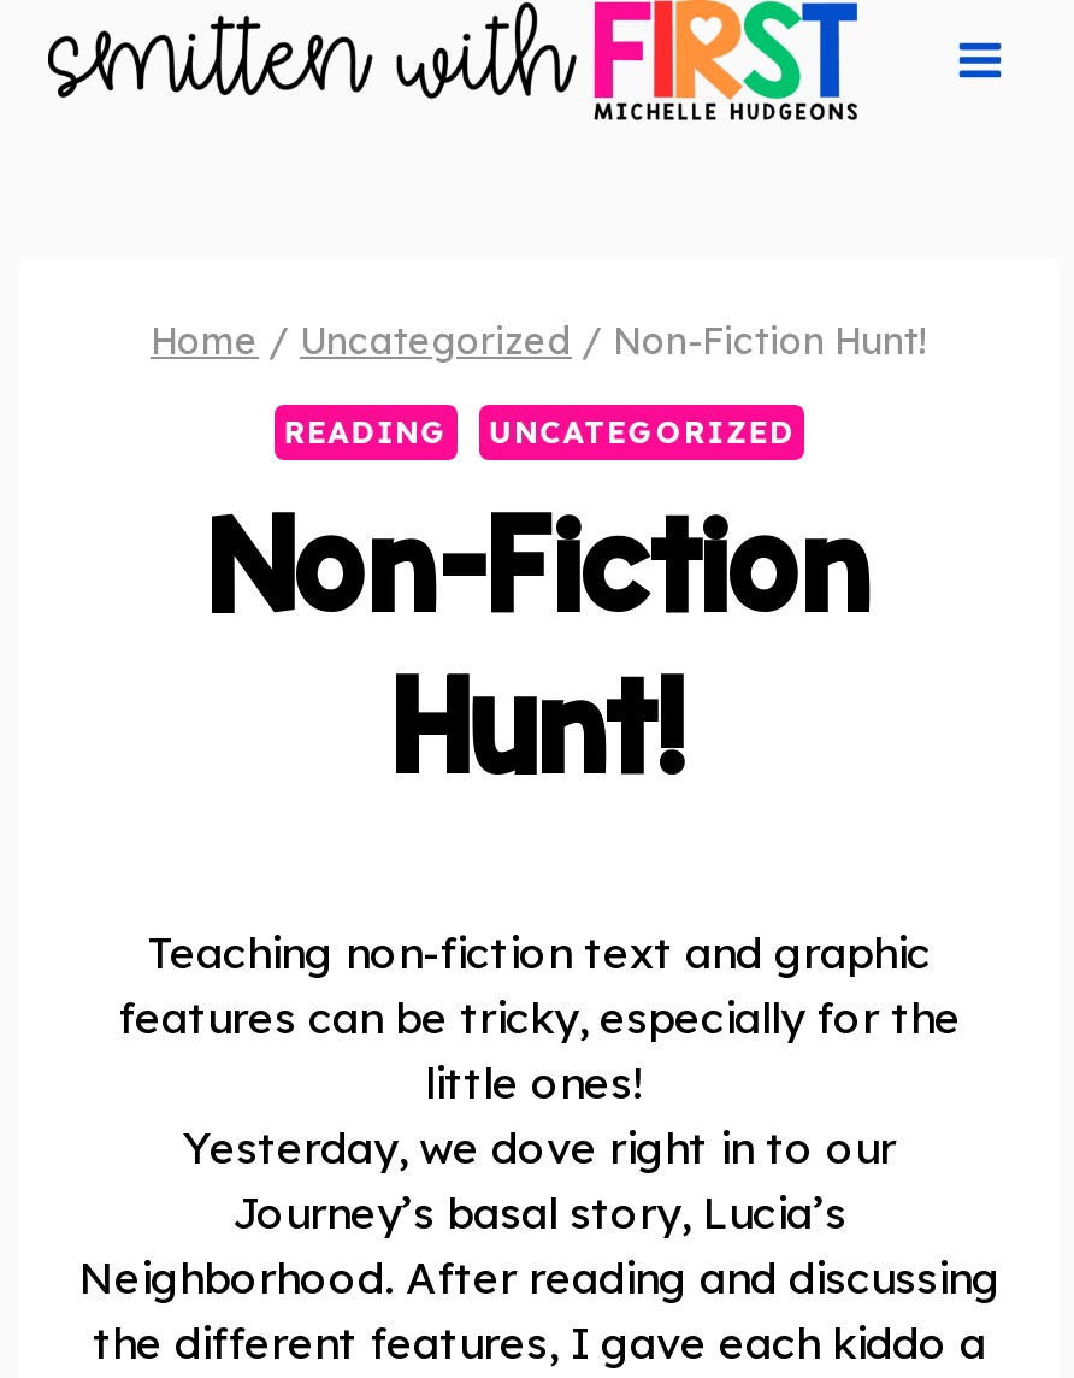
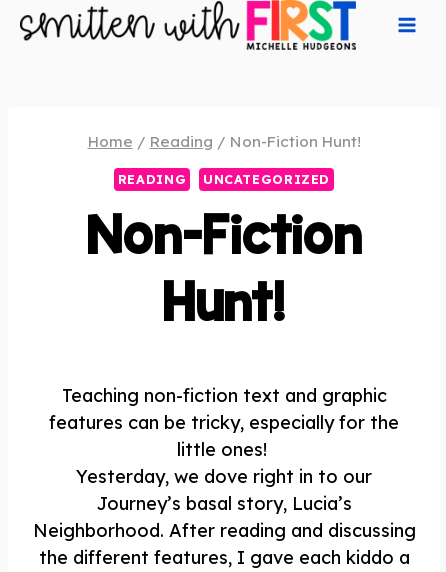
- Home / Uncategorized / Non-Fiction Hunt!
+ Home / Reading / Non-Fiction Hunt!
